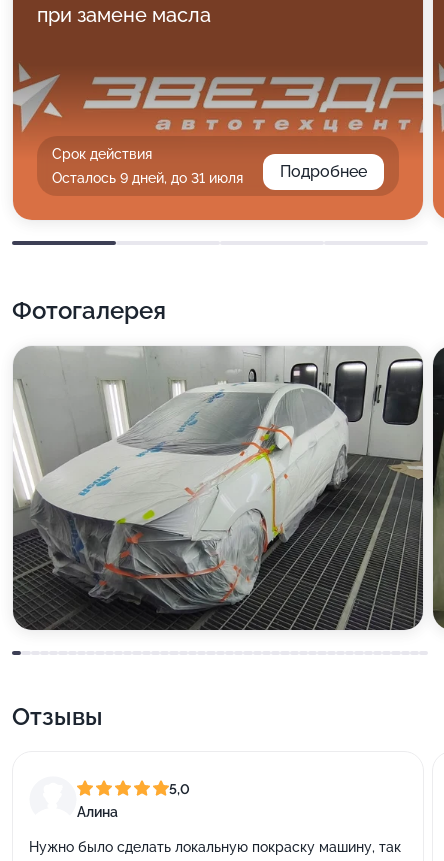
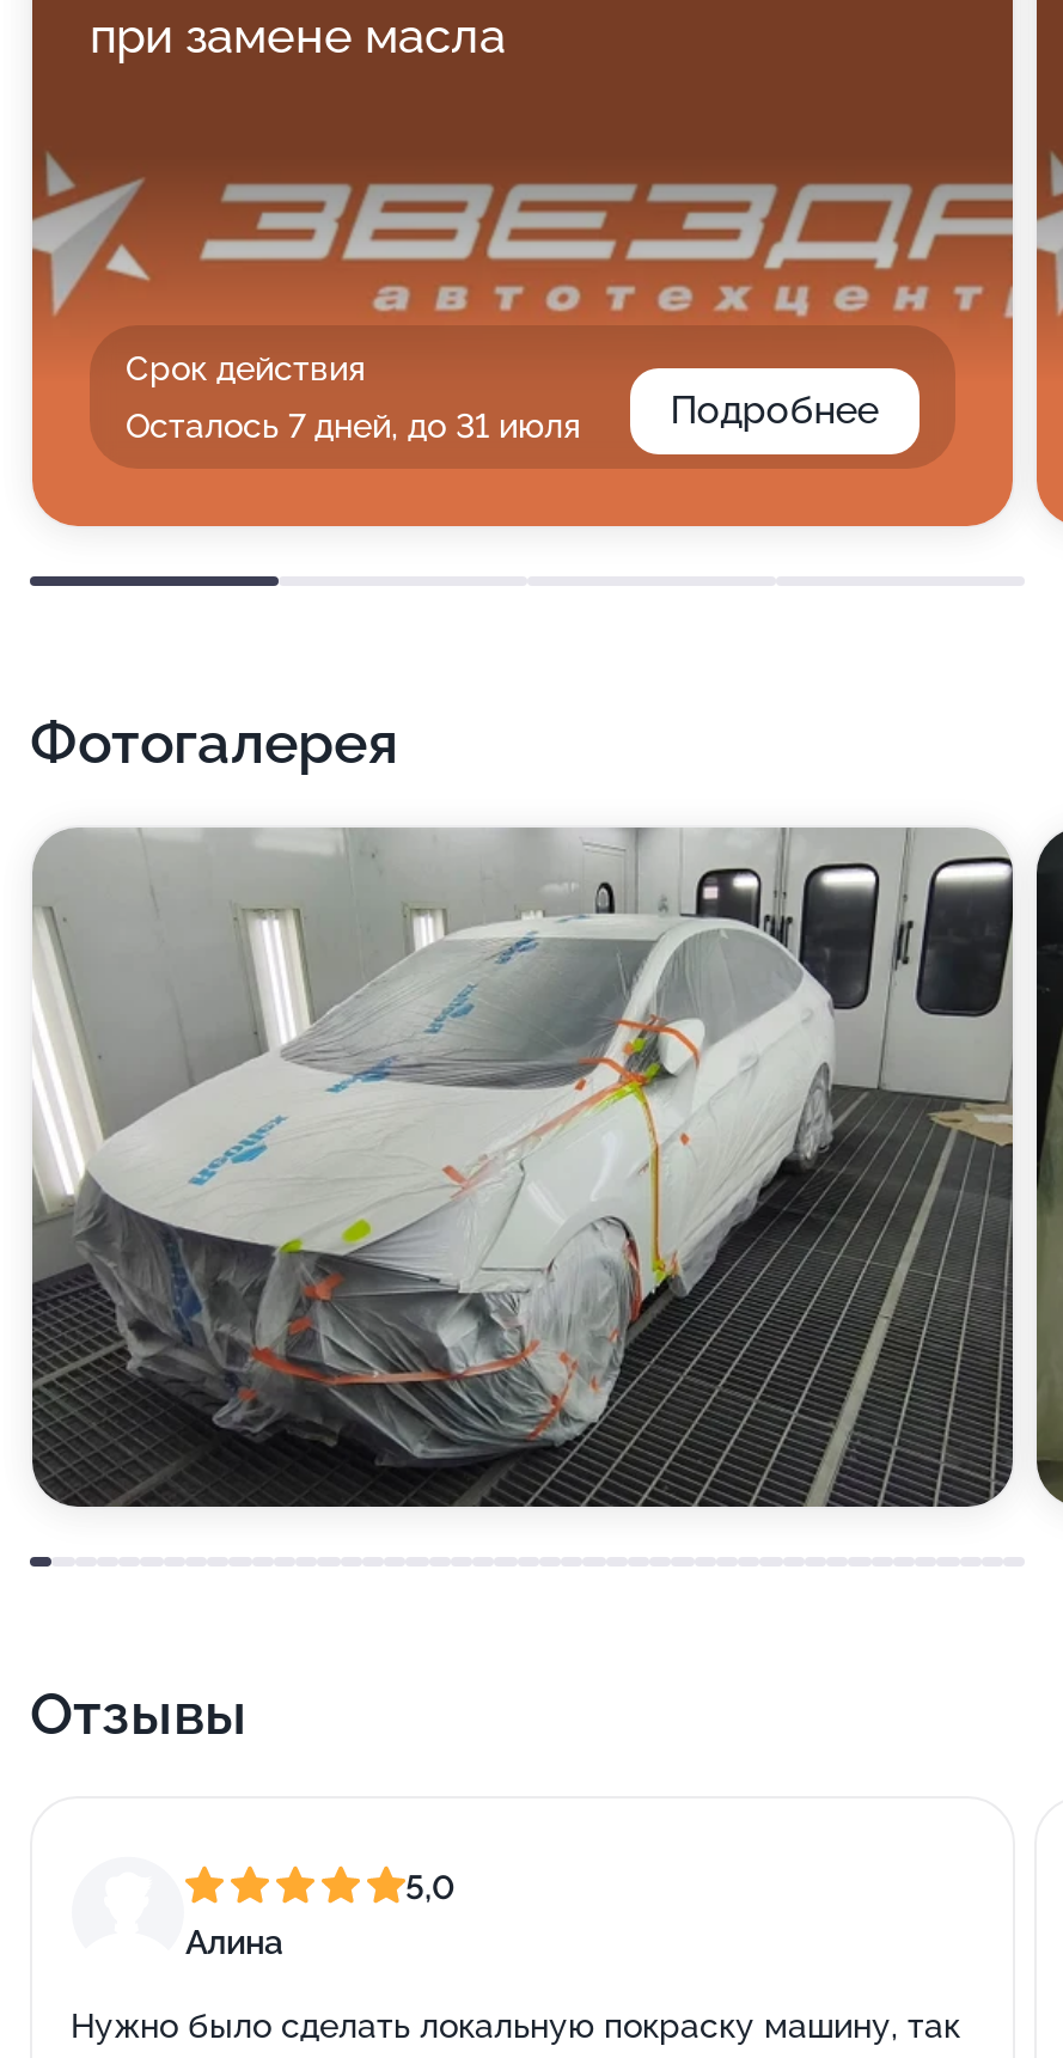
- Осталось 9 дней, до 31 июля
+ Осталось 7 дней, до 31 июля
